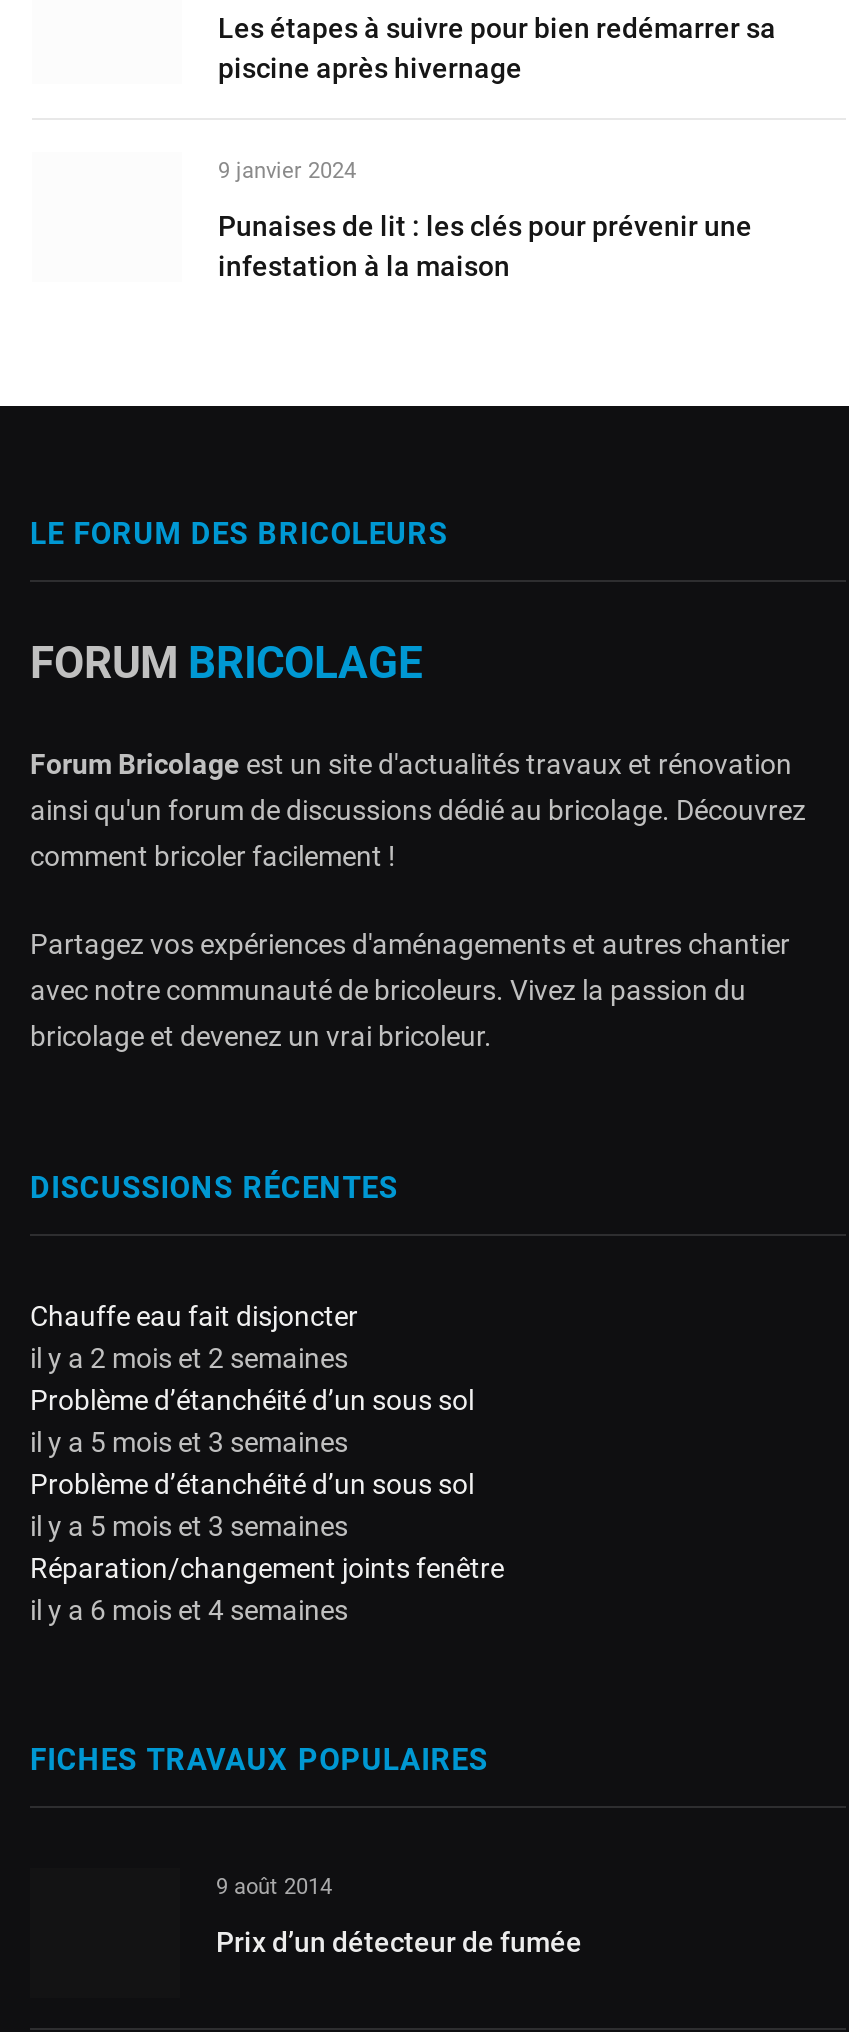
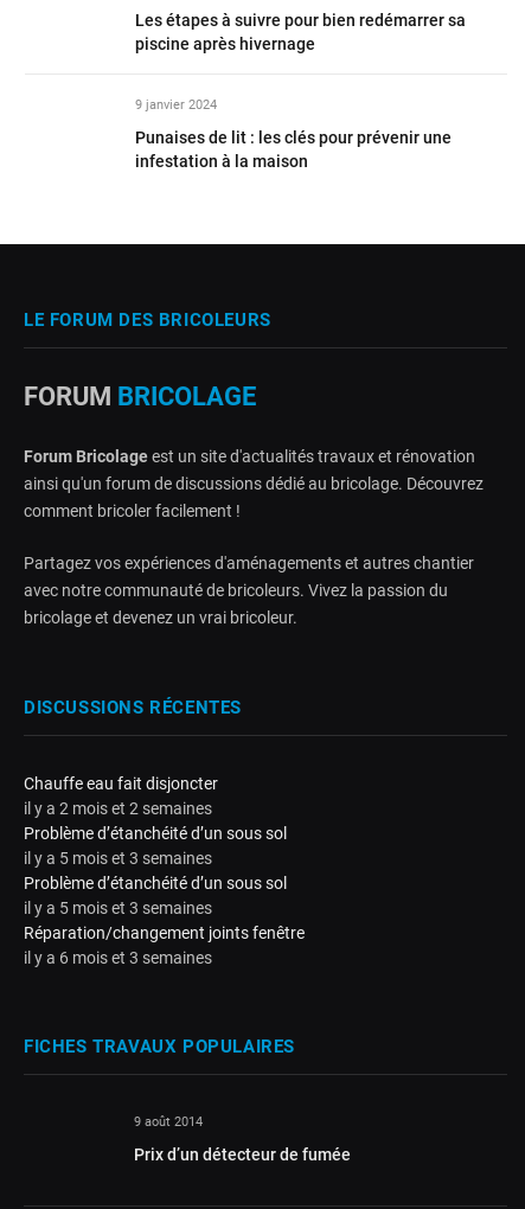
- il y a 6 mois et 4 semaines
+ il y a 6 mois et 3 semaines
